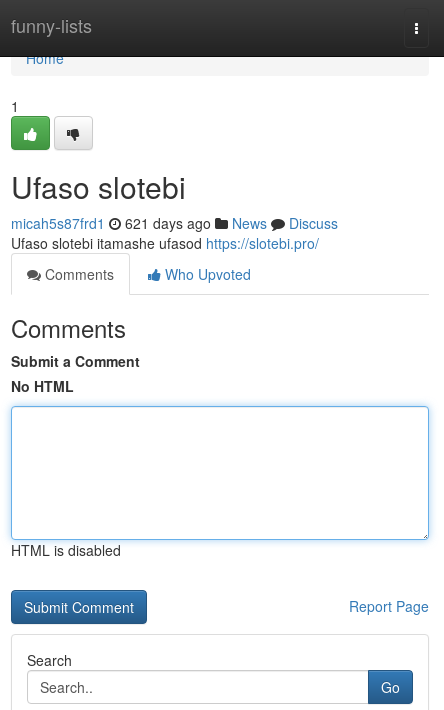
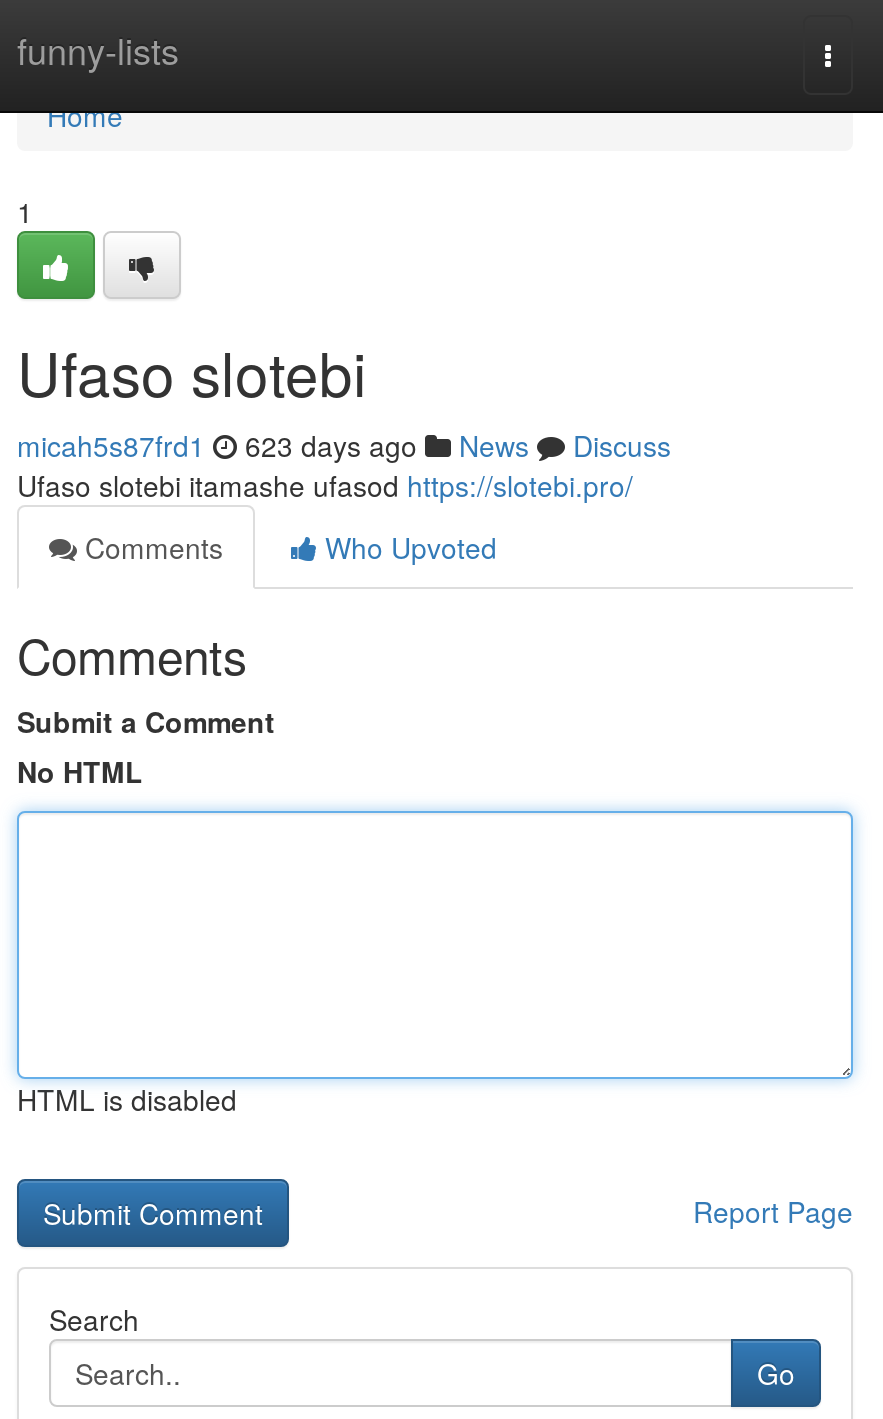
- micah5s87frd1 621 days ago News Discuss
+ micah5s87frd1 623 days ago News Discuss
